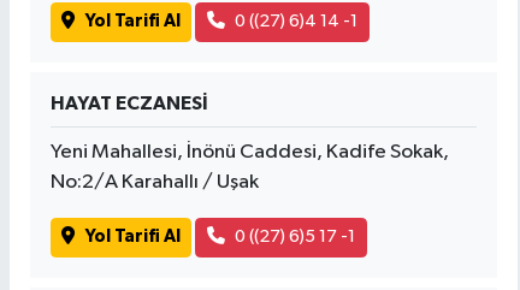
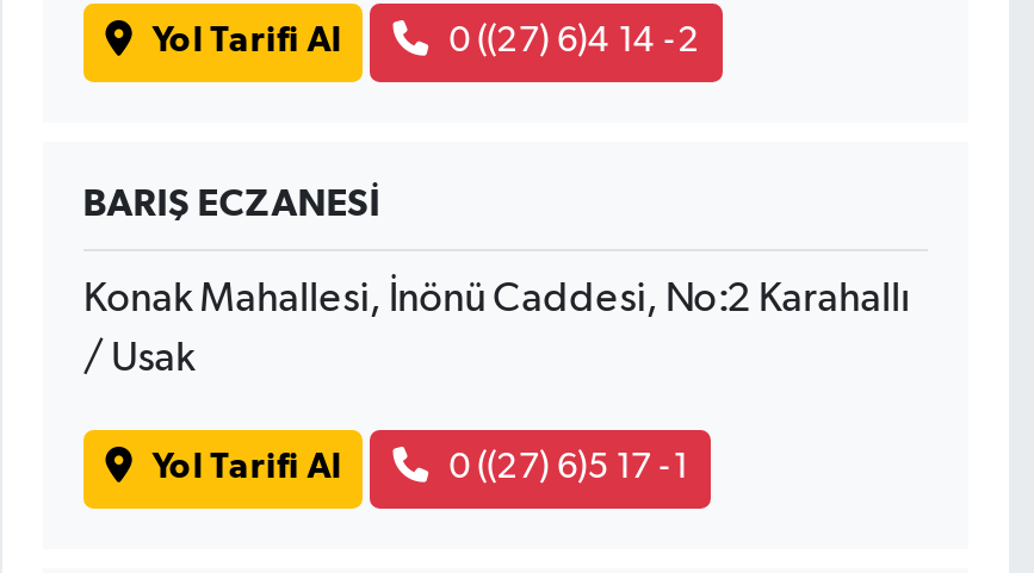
- 0 ((27) 6)4 14 -1
+ 0 ((27) 6)4 14 -2

- HAYAT ECZANESİ
+ BARIŞ ECZANESİ

- Yeni Mahallesi, İnönü Caddesi, Kadife Sokak,
+ Konak Mahallesi, İnönü Caddesi, No:2 Karahallı

- No:2/A Karahallı / Uşak
+ / Usak
